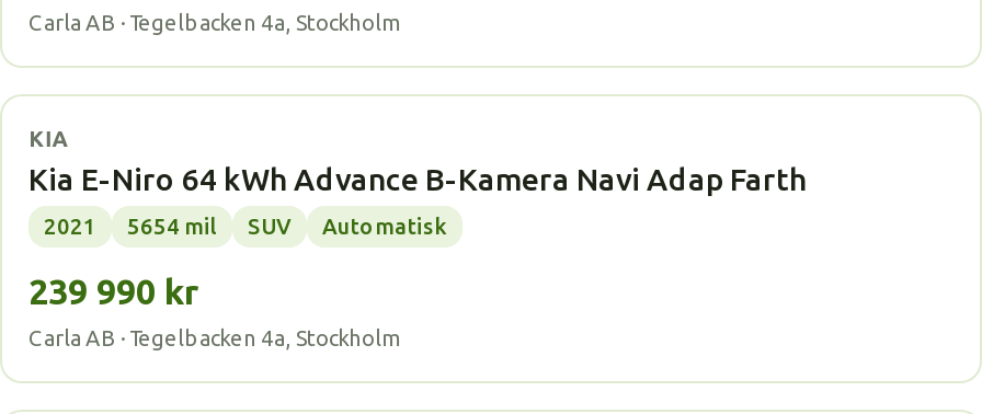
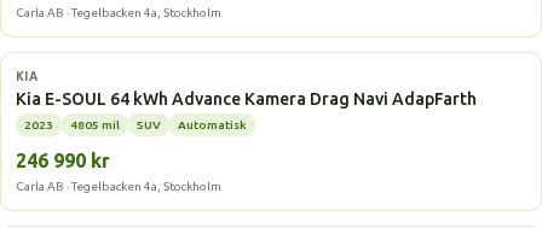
- Kia E-Niro 64 kWh Advance B-Kamera Navi Adap Farth
+ Kia E-SOUL 64 kWh Advance Kamera Drag Navi AdapFarth

- 2021
+ 2023

- 5654 mil
+ 4805 mil

- 239 990 kr
+ 246 990 kr
